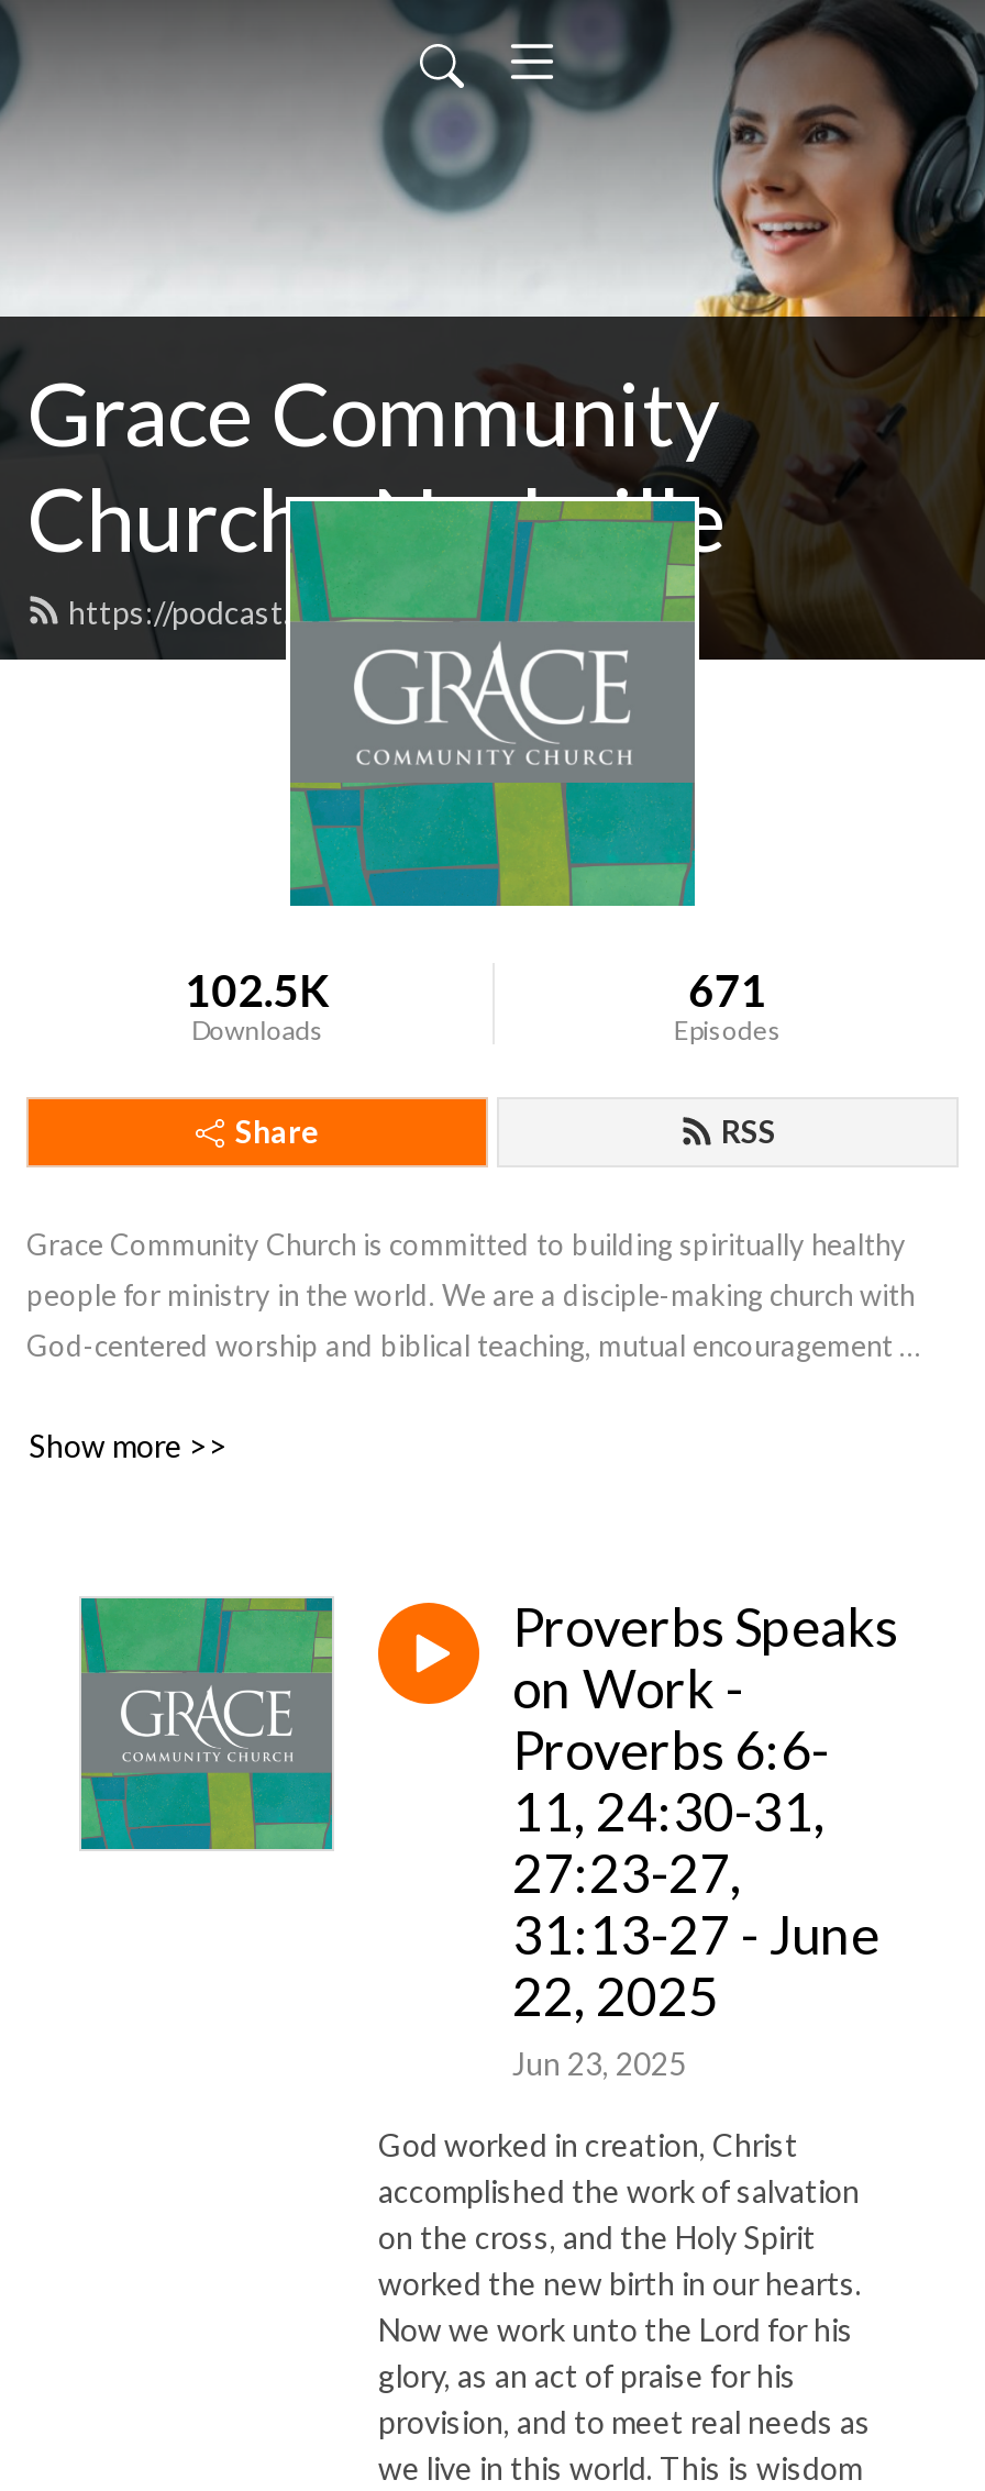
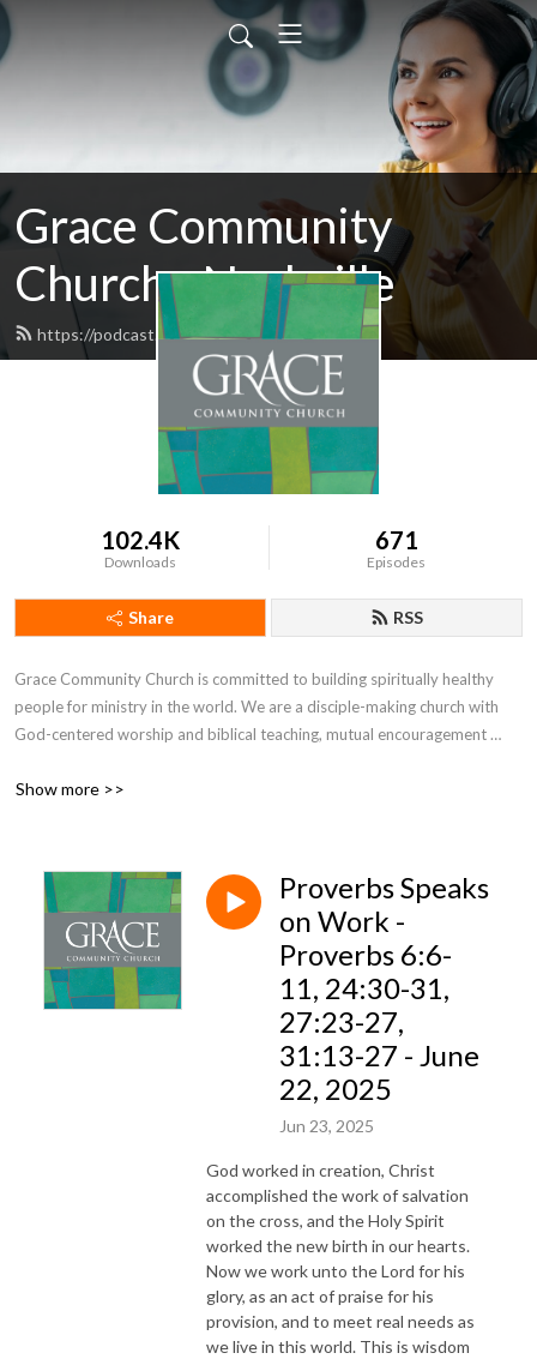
- 102.5K
+ 102.4K
